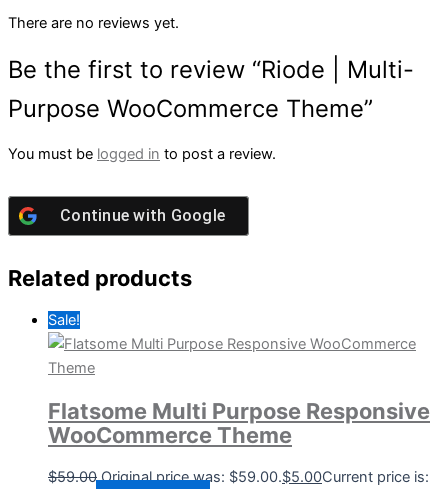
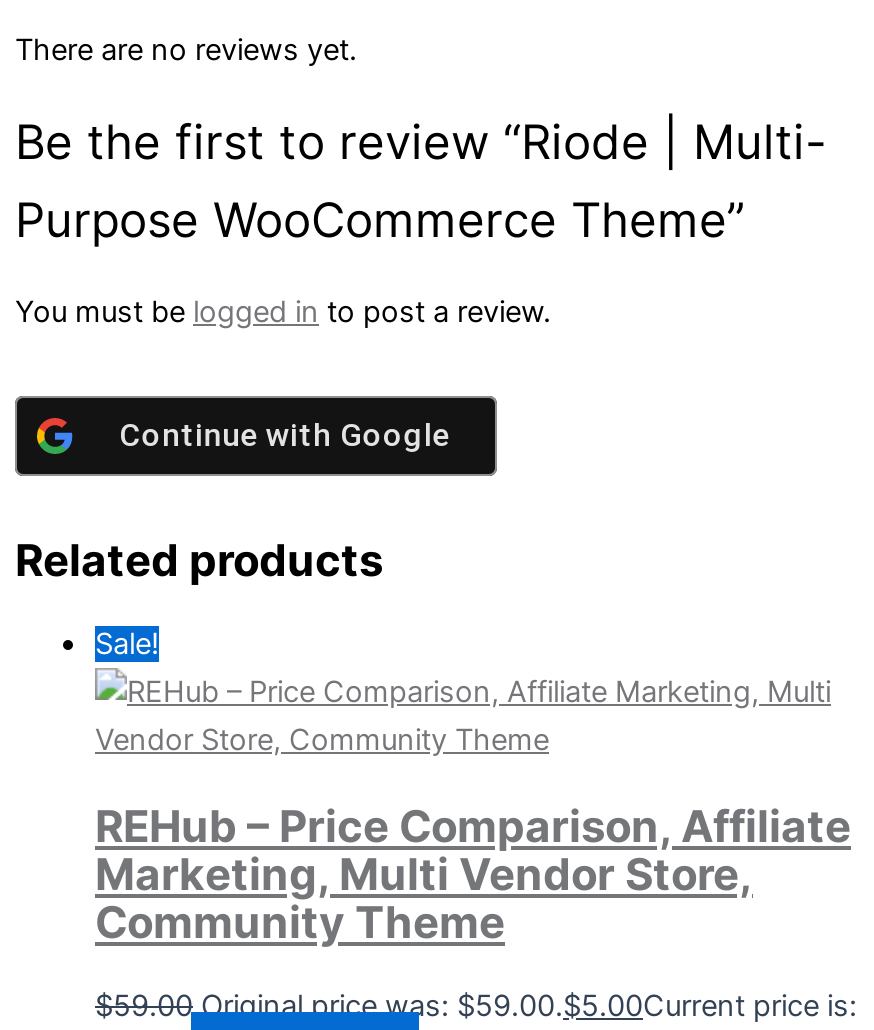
- Flatsome Multi Purpose Responsive
- WooCommerce Theme
+ REHub – Price Comparison, Affiliate
+ Marketing, Multi Vendor Store,
+ Community Theme
